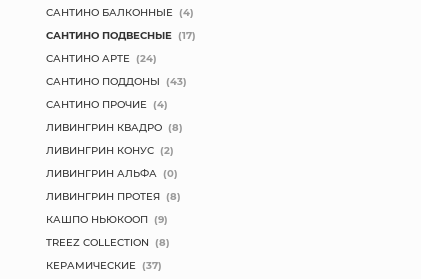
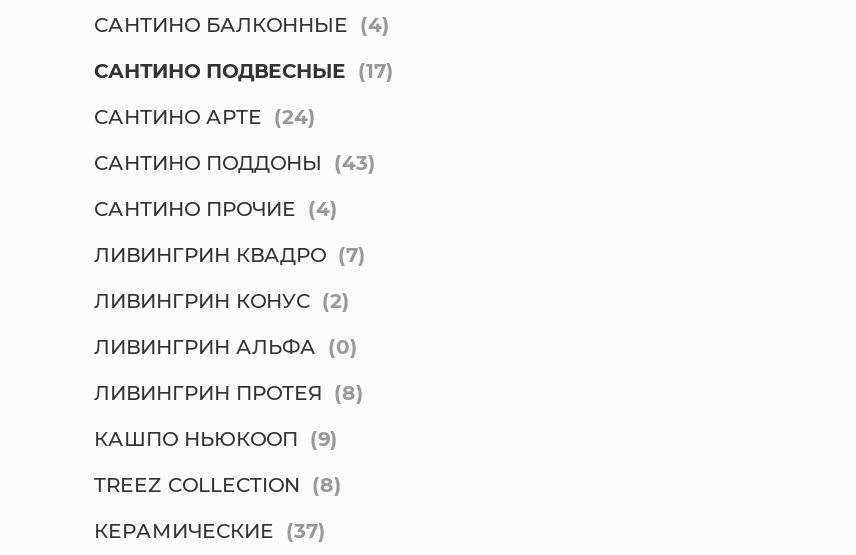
- ЛИВИНГРИН КВАДРО (8)
+ ЛИВИНГРИН КВАДРО (7)
